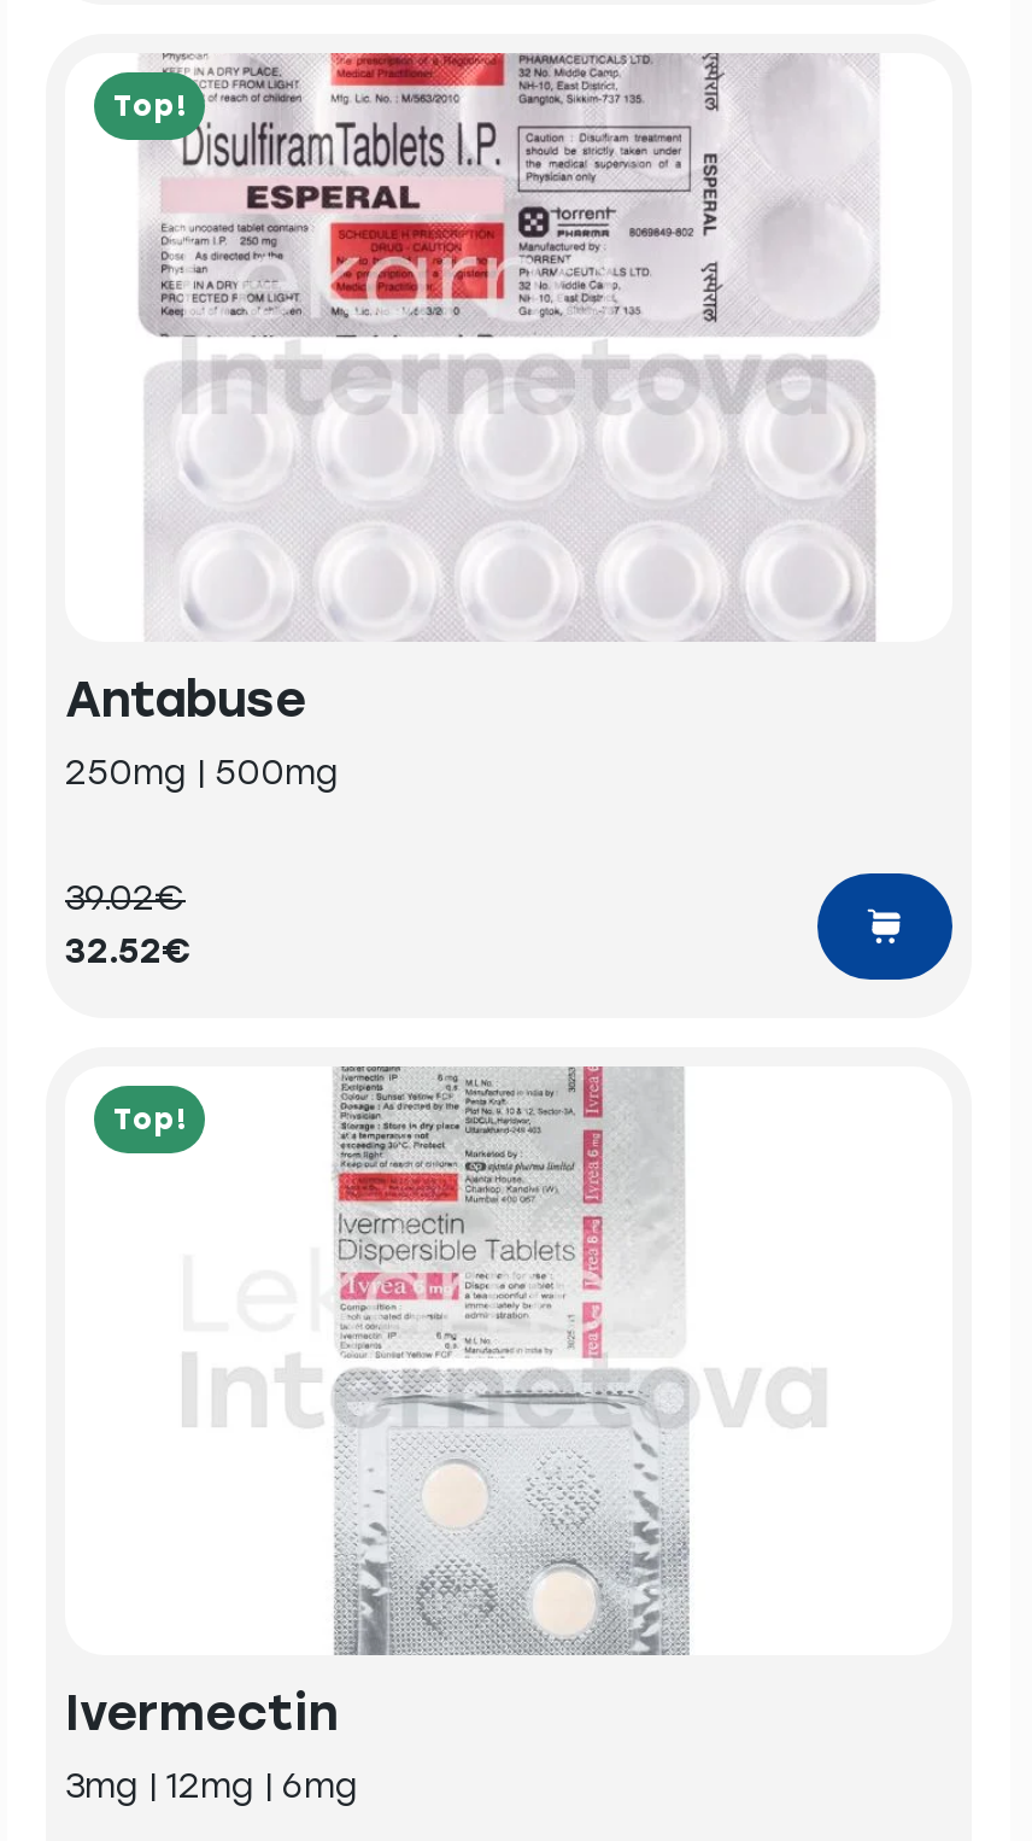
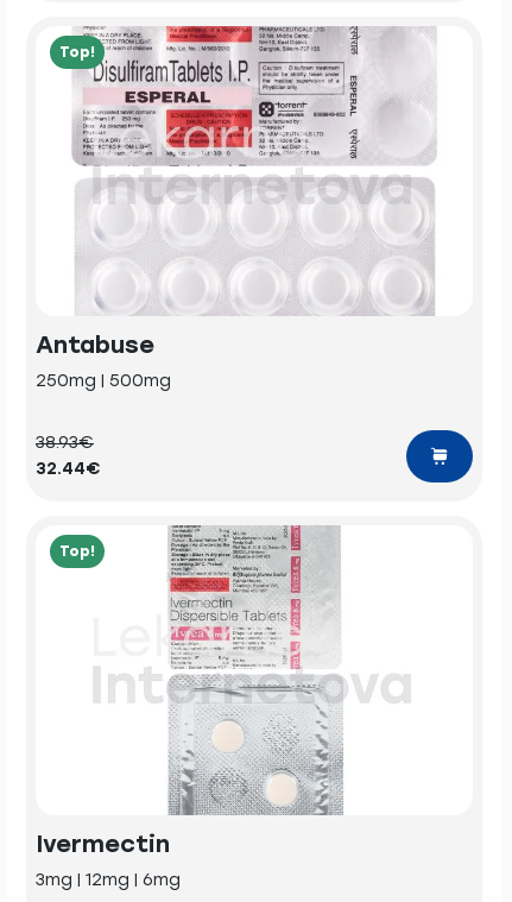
- 39.02€
+ 38.93€

- 32.52€
+ 32.44€
